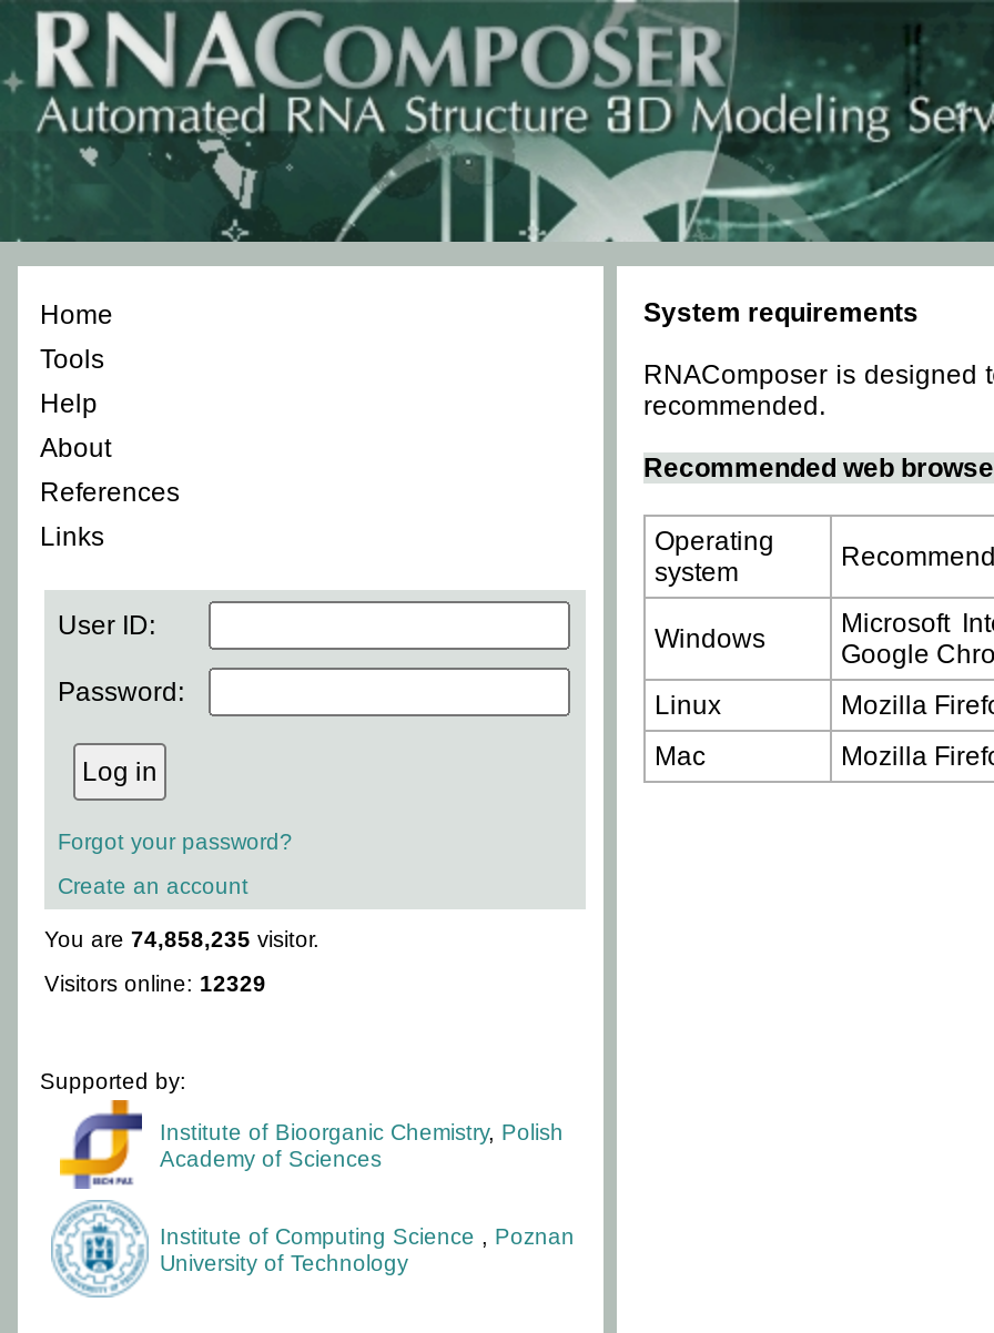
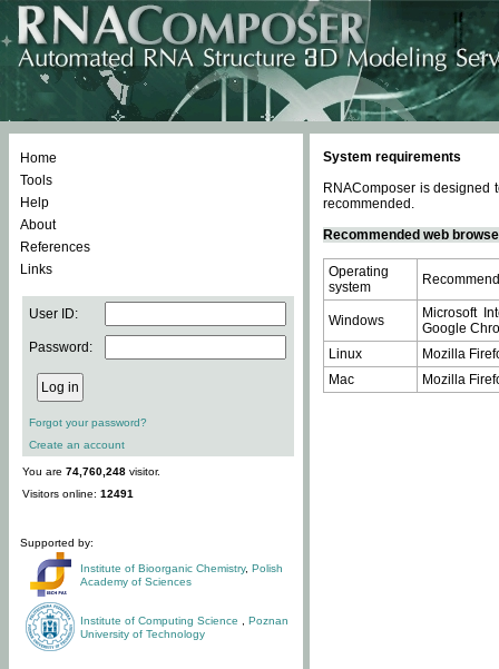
- You are 74,858,235 visitor.
+ You are 74,760,248 visitor.

- Visitors online: 12329
+ Visitors online: 12491
